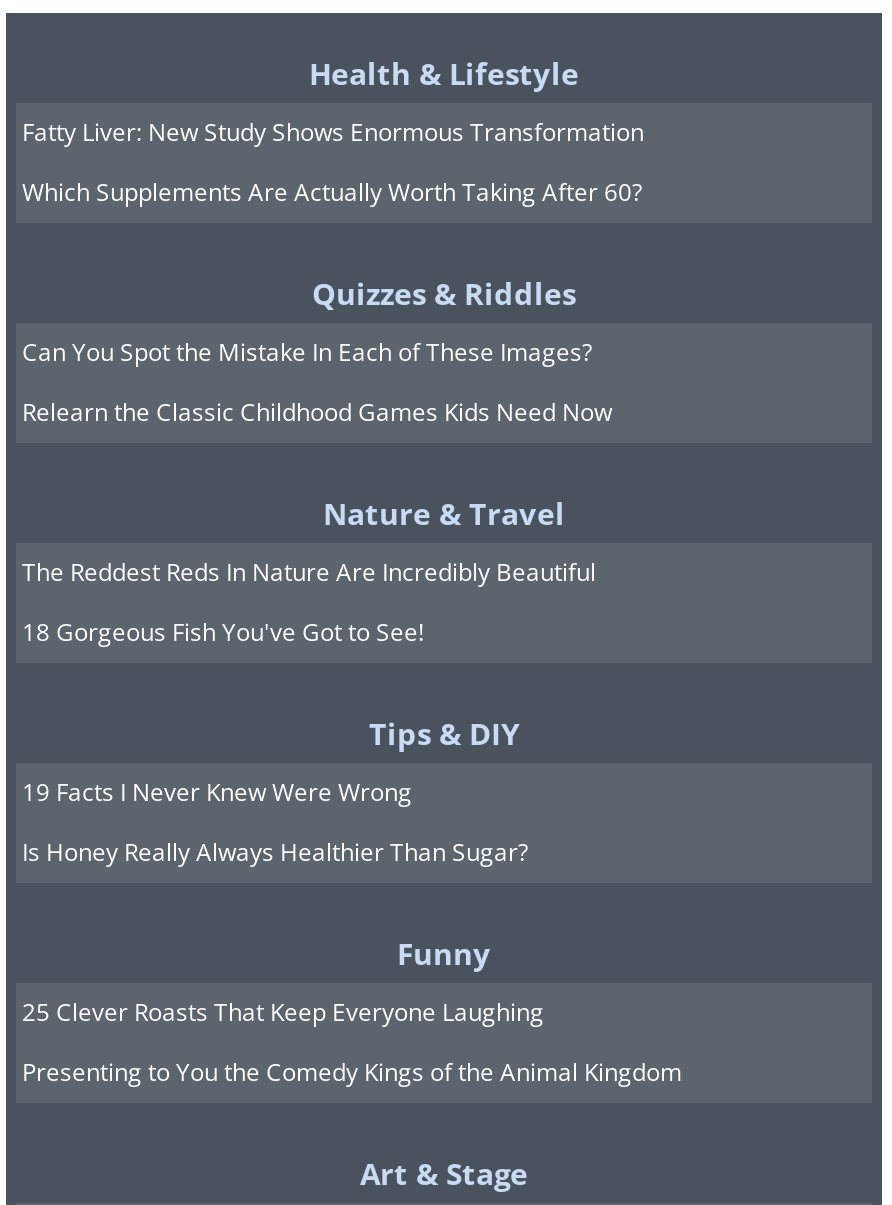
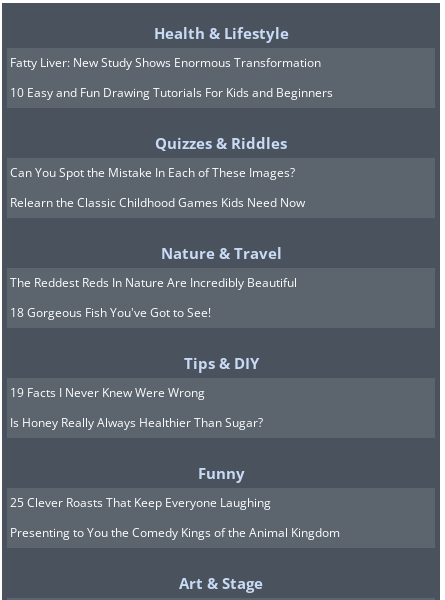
- Which Supplements Are Actually Worth Taking After 60?
+ 10 Easy and Fun Drawing Tutorials For Kids and Beginners
